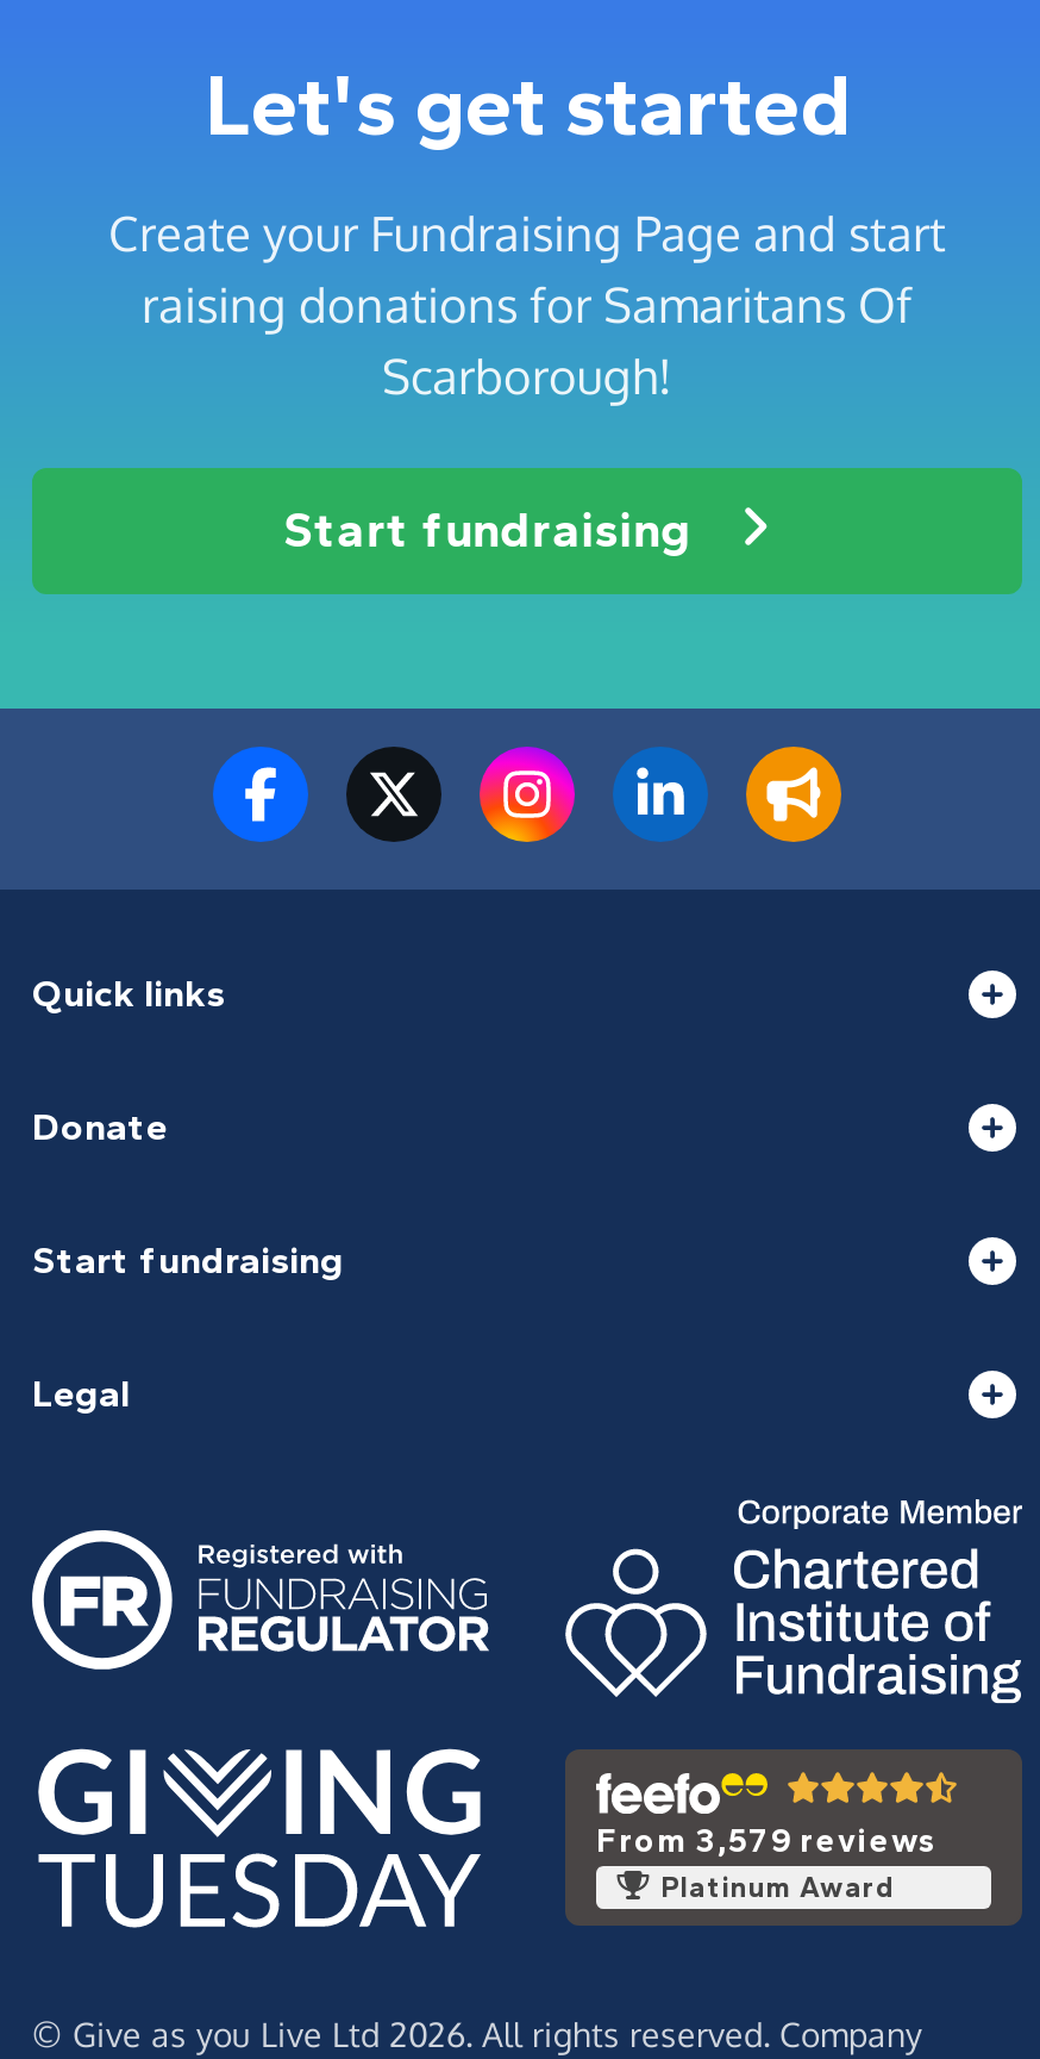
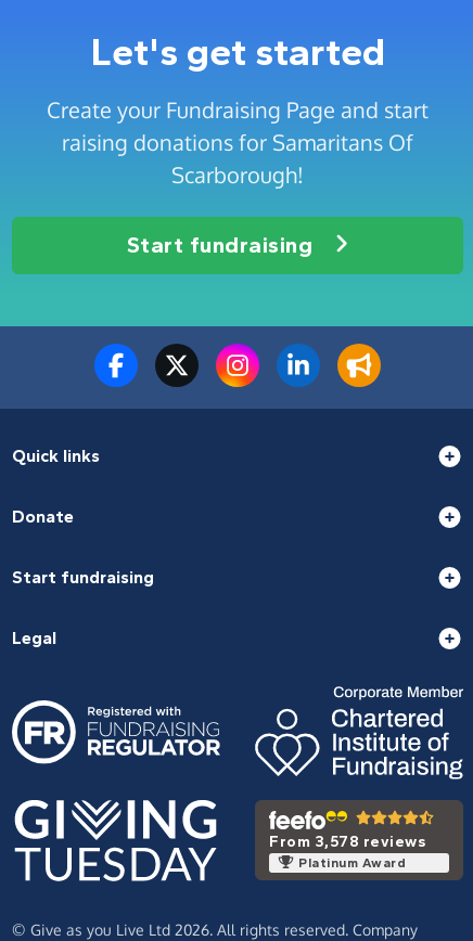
- From 3,579 reviews
+ From 3,578 reviews
